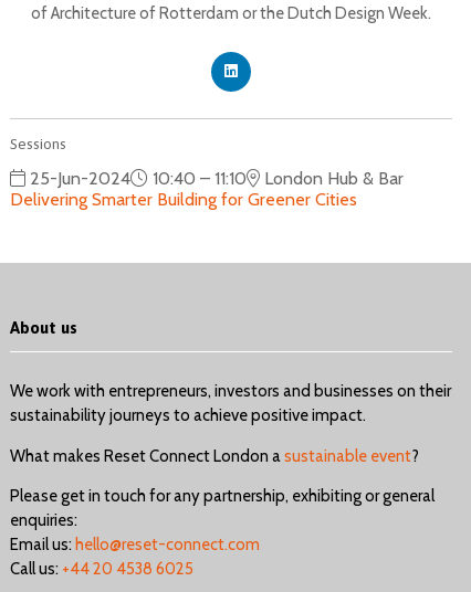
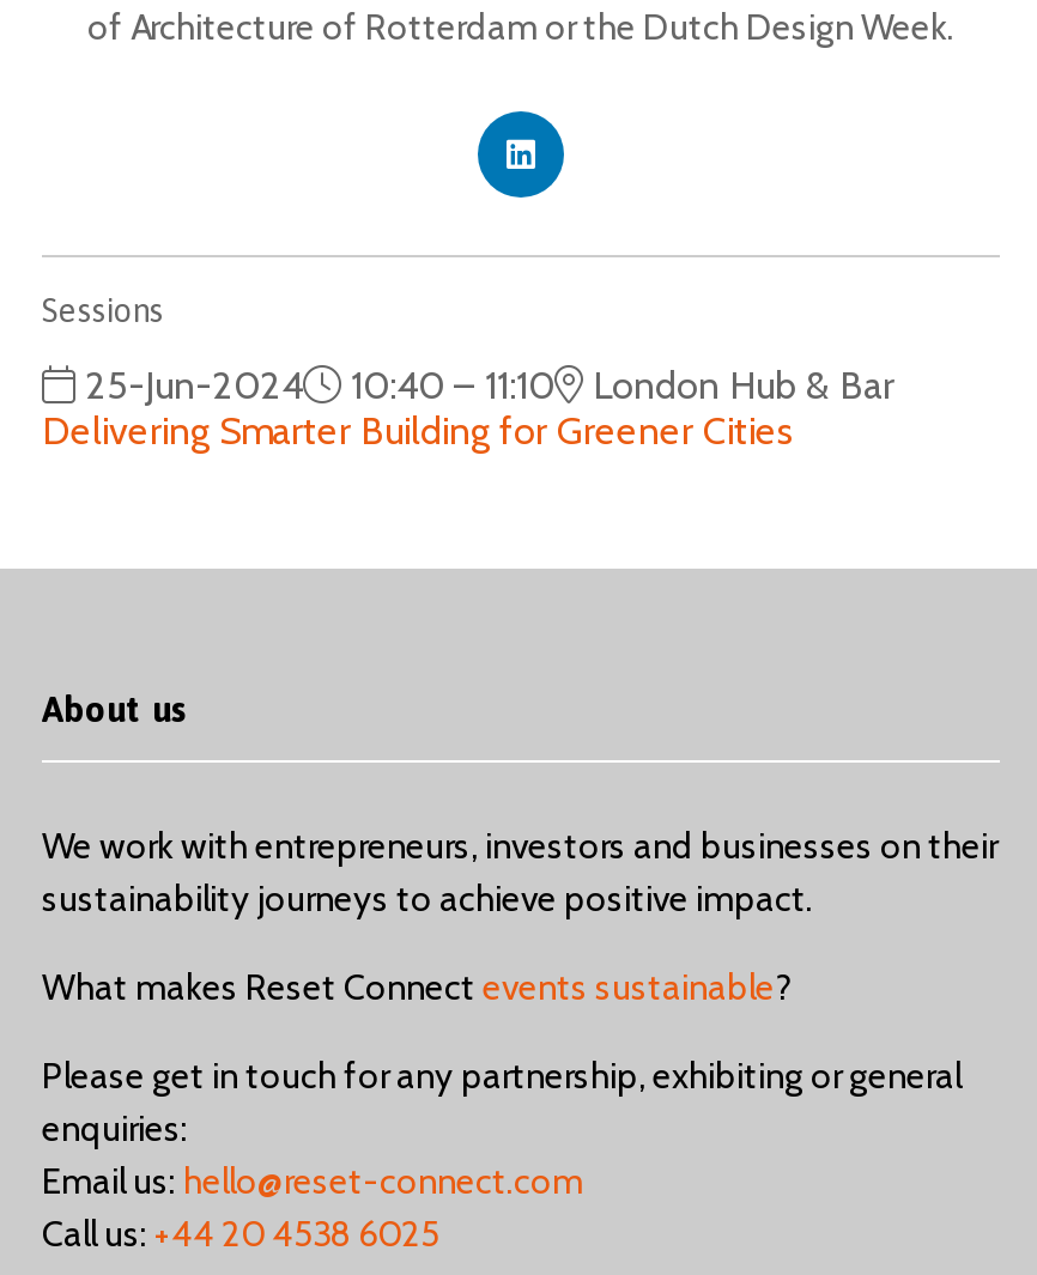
- What makes Reset Connect London a sustainable event?
+ What makes Reset Connect events sustainable?
